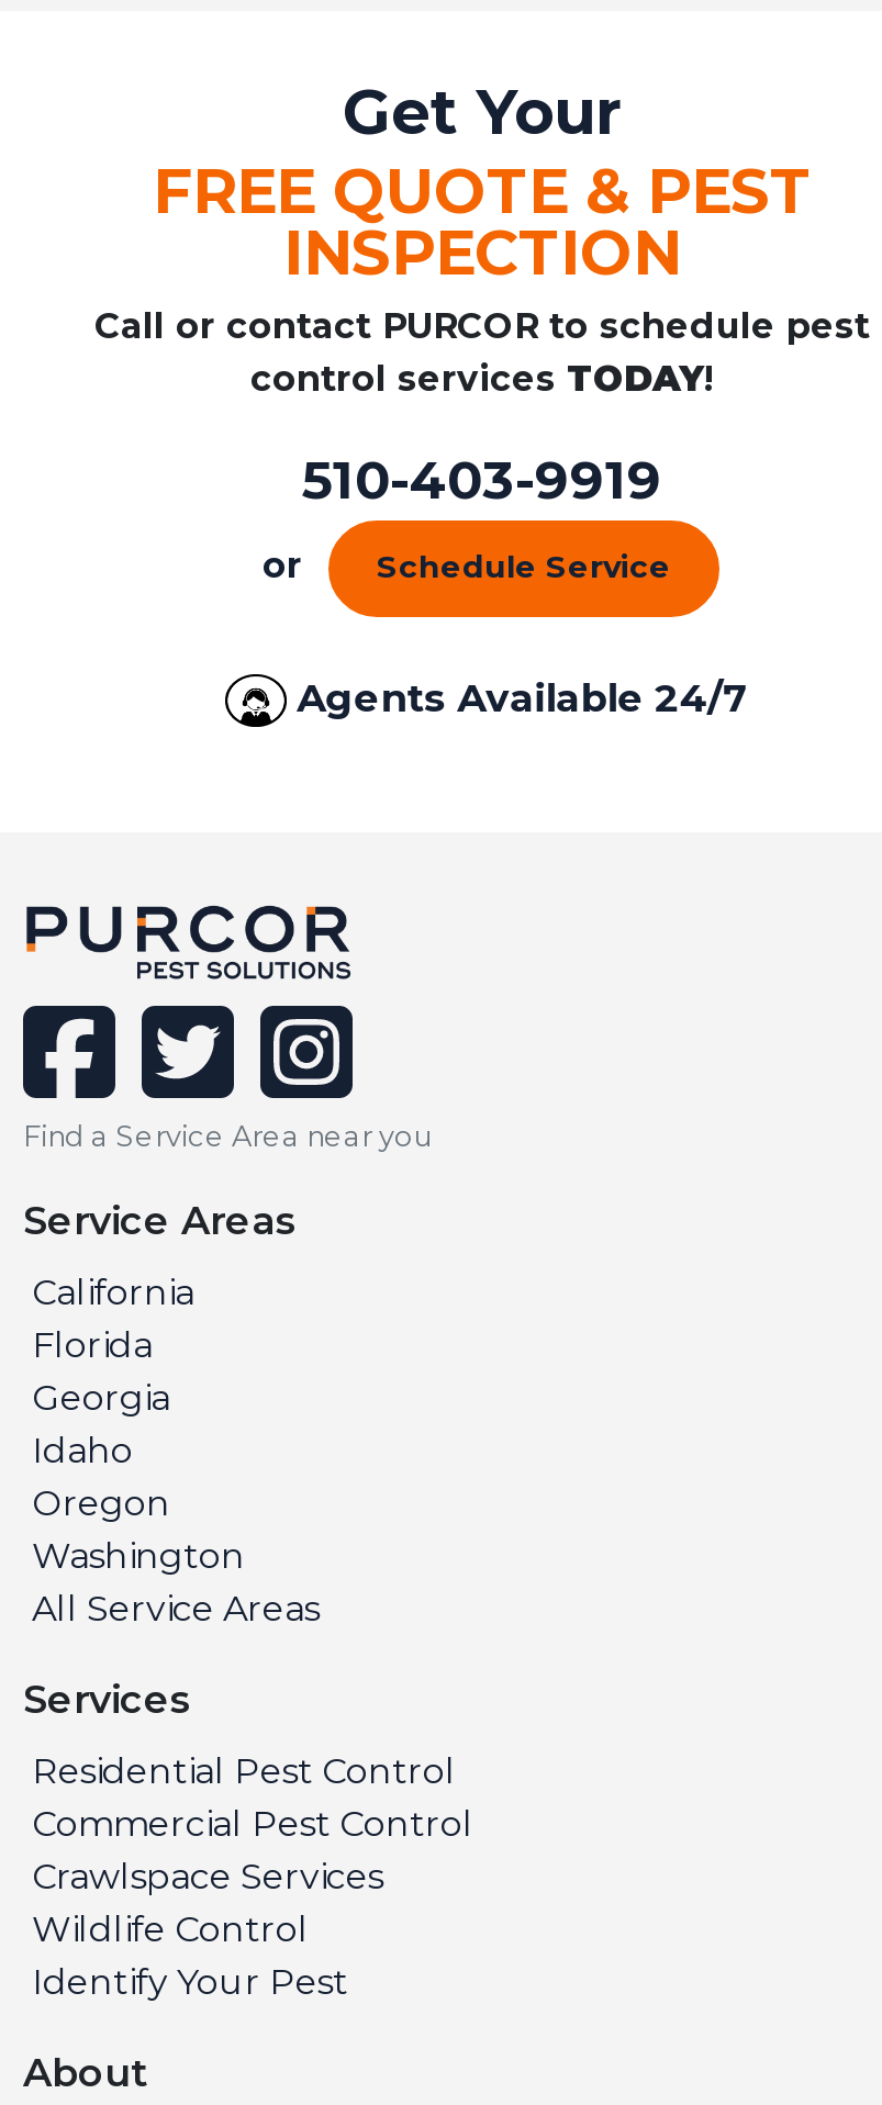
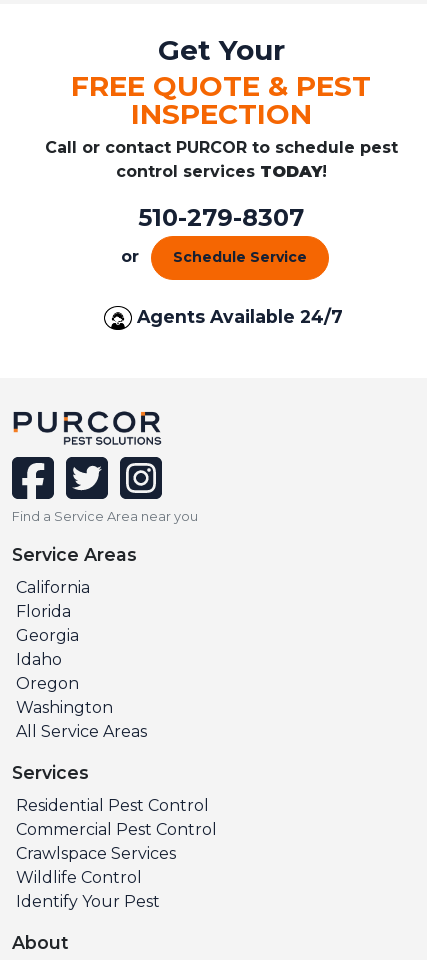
- 510-403-9919
+ 510-279-8307
